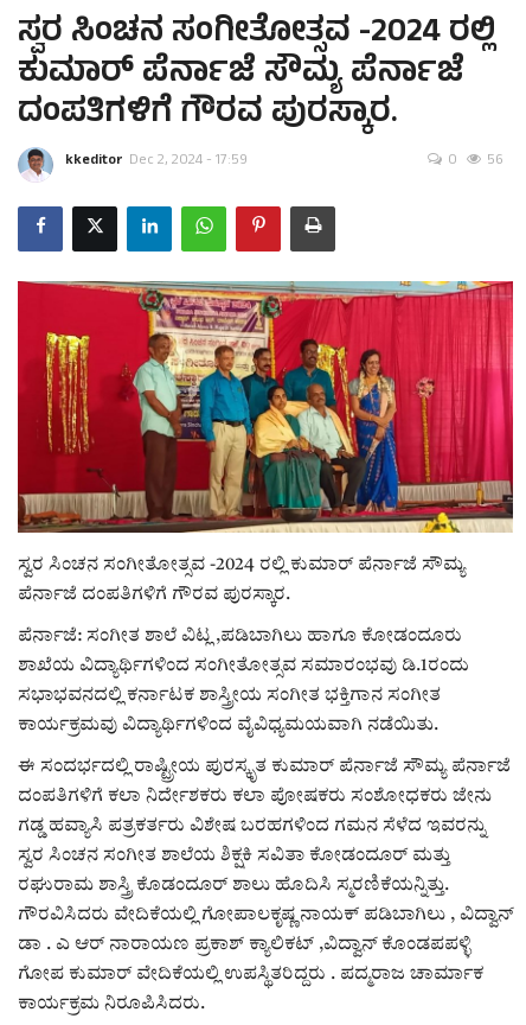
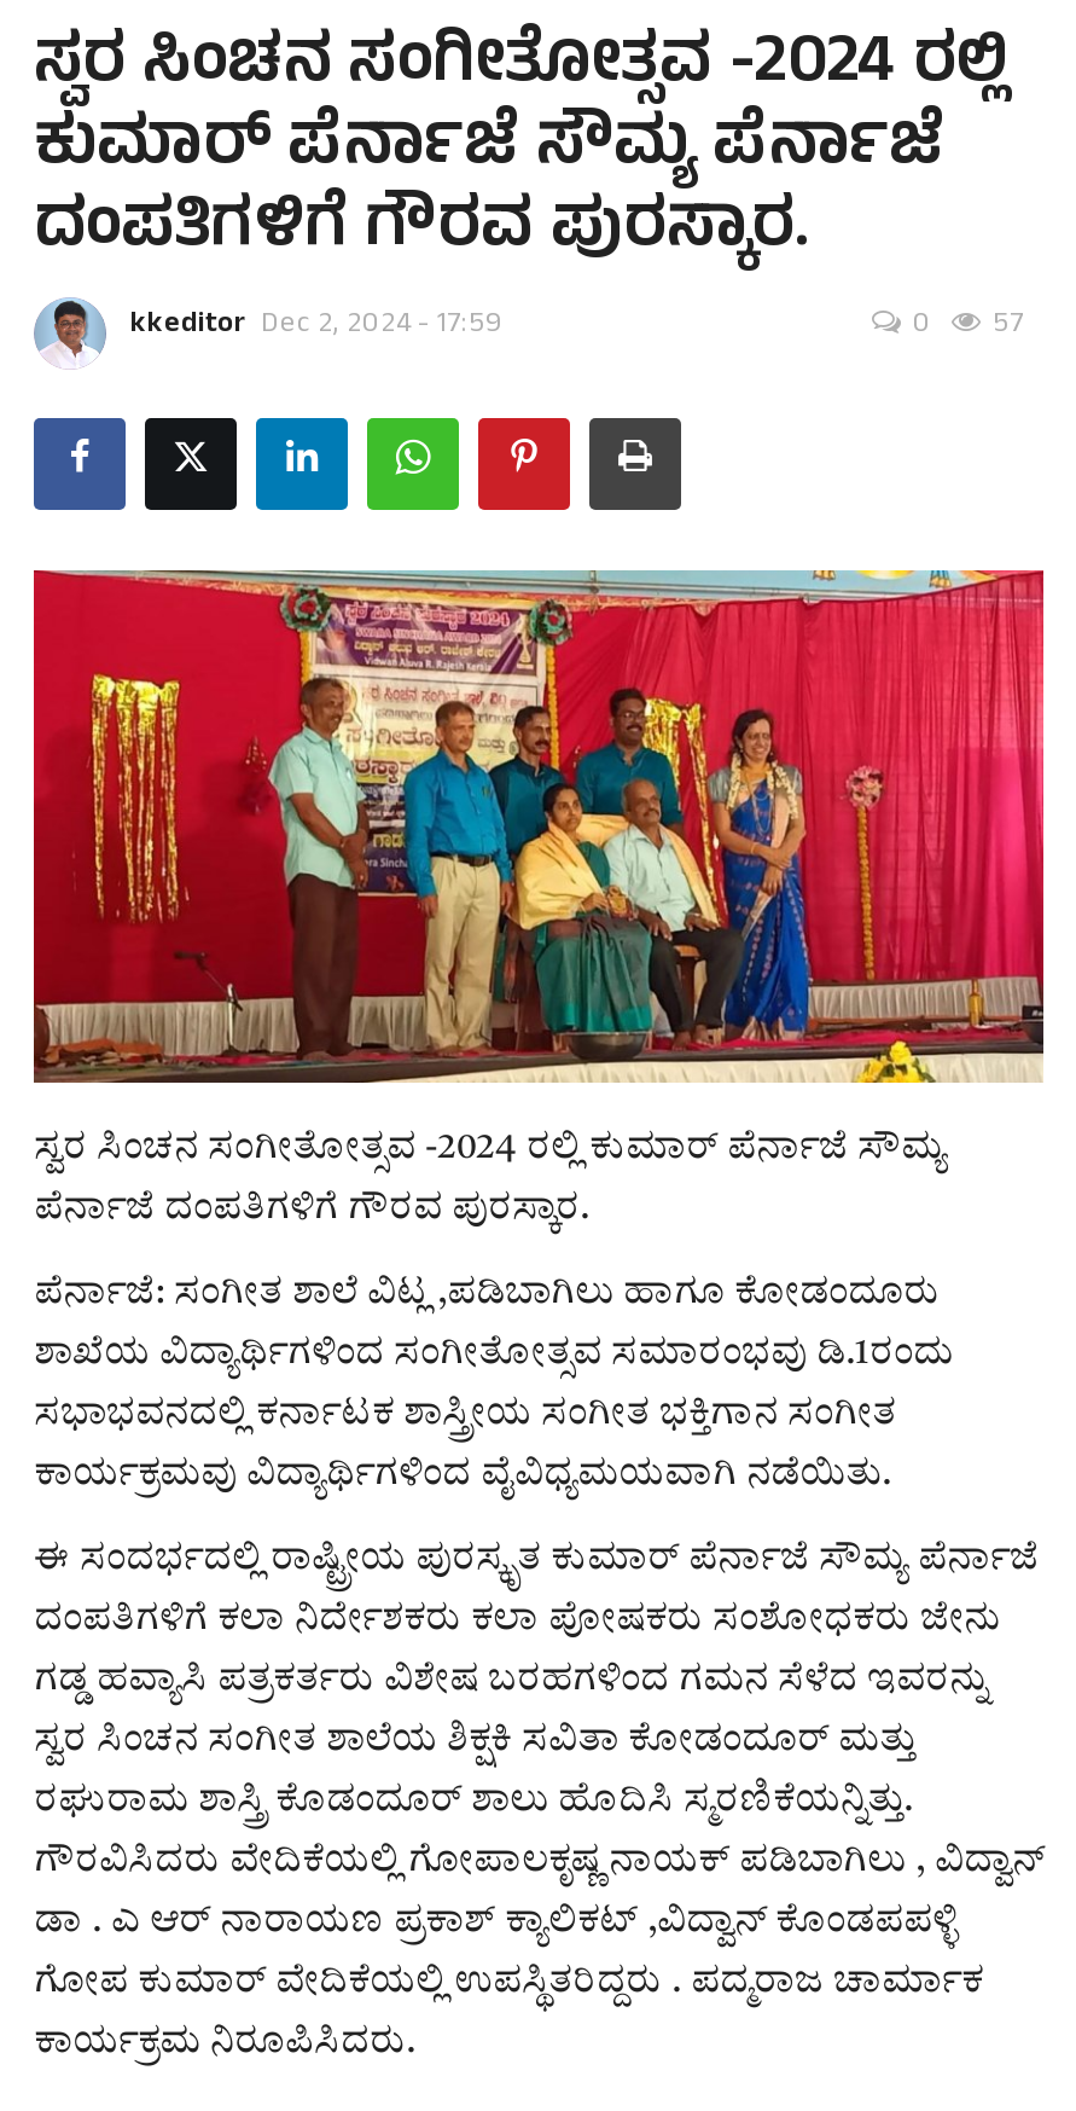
- 0 56
+ 0 57
